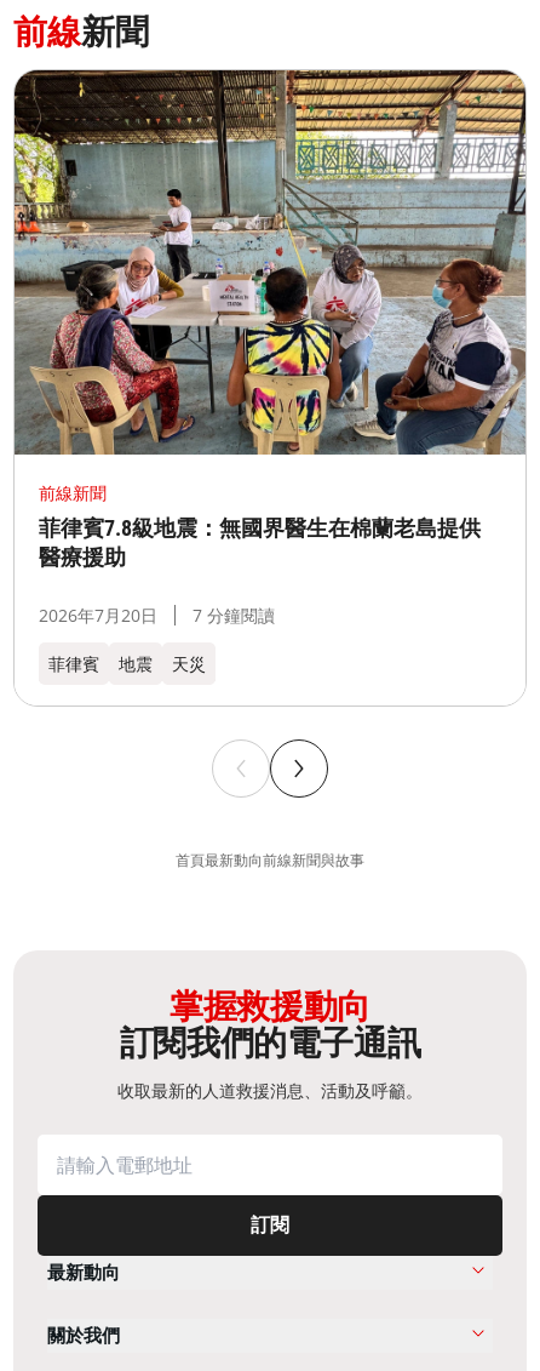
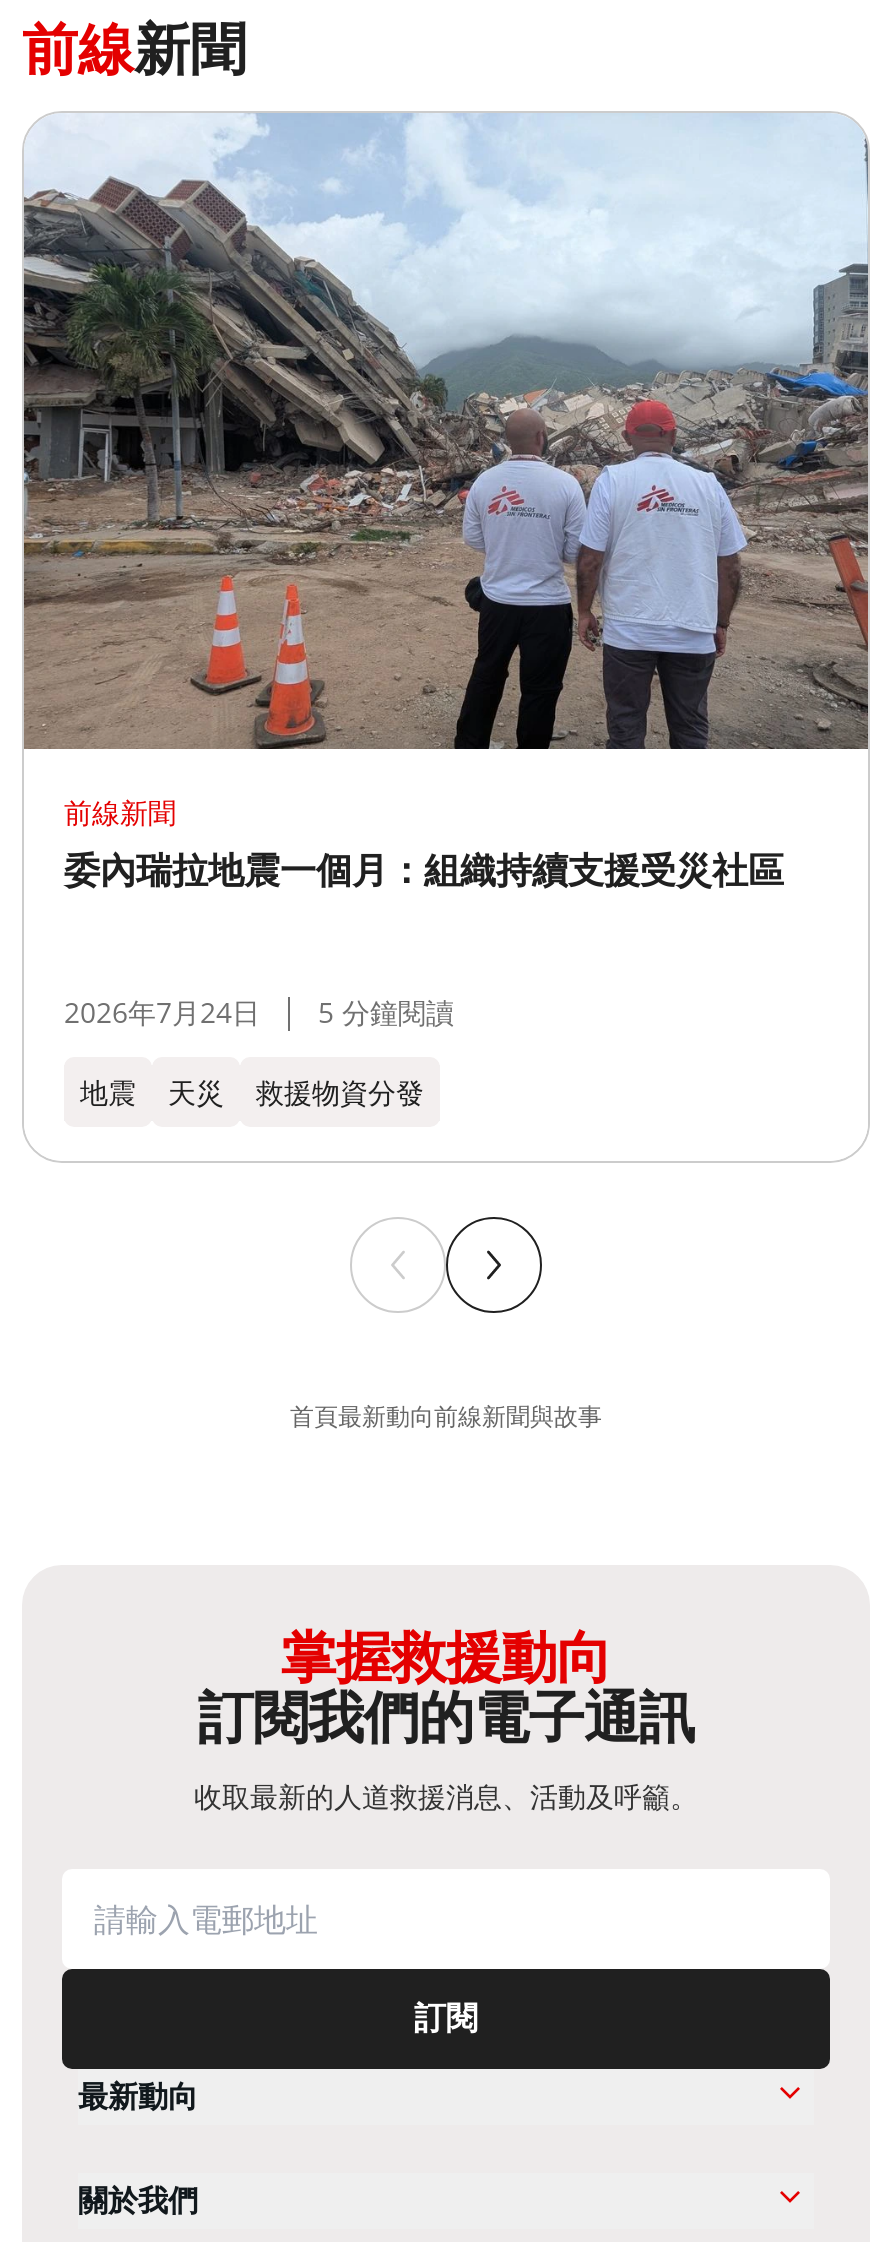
- [image]
+ [image]

- 菲律賓7.8級地震：無國界醫生在棉蘭老島提供
- 醫療援助
- 2026年7月20日
- 7 分鐘閱讀
- 菲律賓
+ 委內瑞拉地震一個月：組織持續支援受災社區
+ 2026年7月24日
+ 5 分鐘閱讀

+ 救援物資分發
